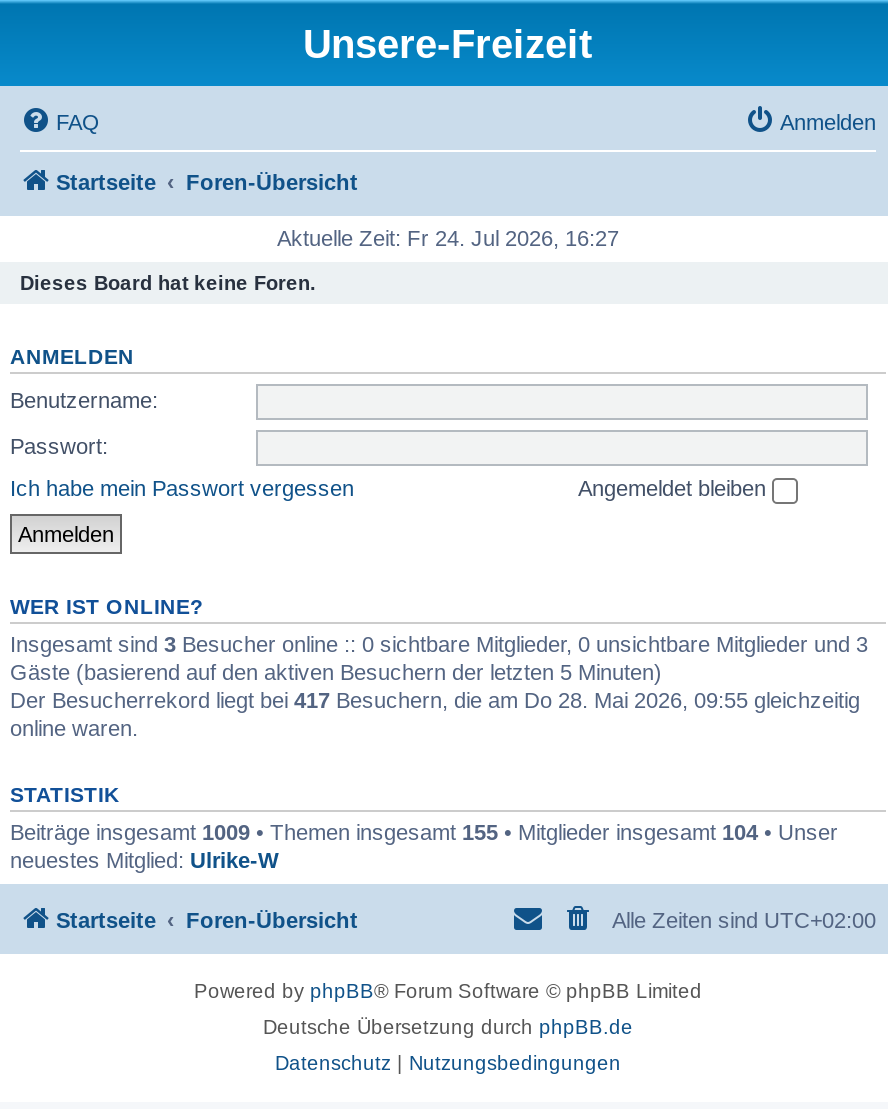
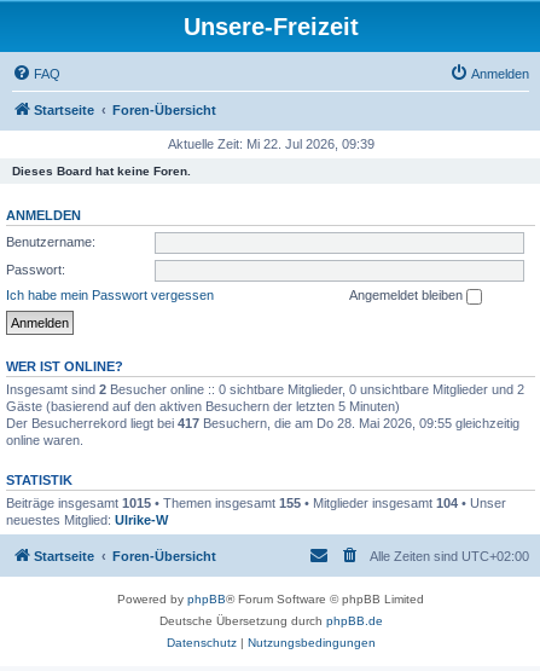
- Aktuelle Zeit: Fr 24. Jul 2026, 16:27
+ Aktuelle Zeit: Mi 22. Jul 2026, 09:39

- Insgesamt sind 3 Besucher online :: 0 sichtbare Mitglieder, 0 unsichtbare Mitglieder und 3
+ Insgesamt sind 2 Besucher online :: 0 sichtbare Mitglieder, 0 unsichtbare Mitglieder und 2

- Beiträge insgesamt 1009 • Themen insgesamt 155 • Mitglieder insgesamt 104 • Unser
+ Beiträge insgesamt 1015 • Themen insgesamt 155 • Mitglieder insgesamt 104 • Unser
